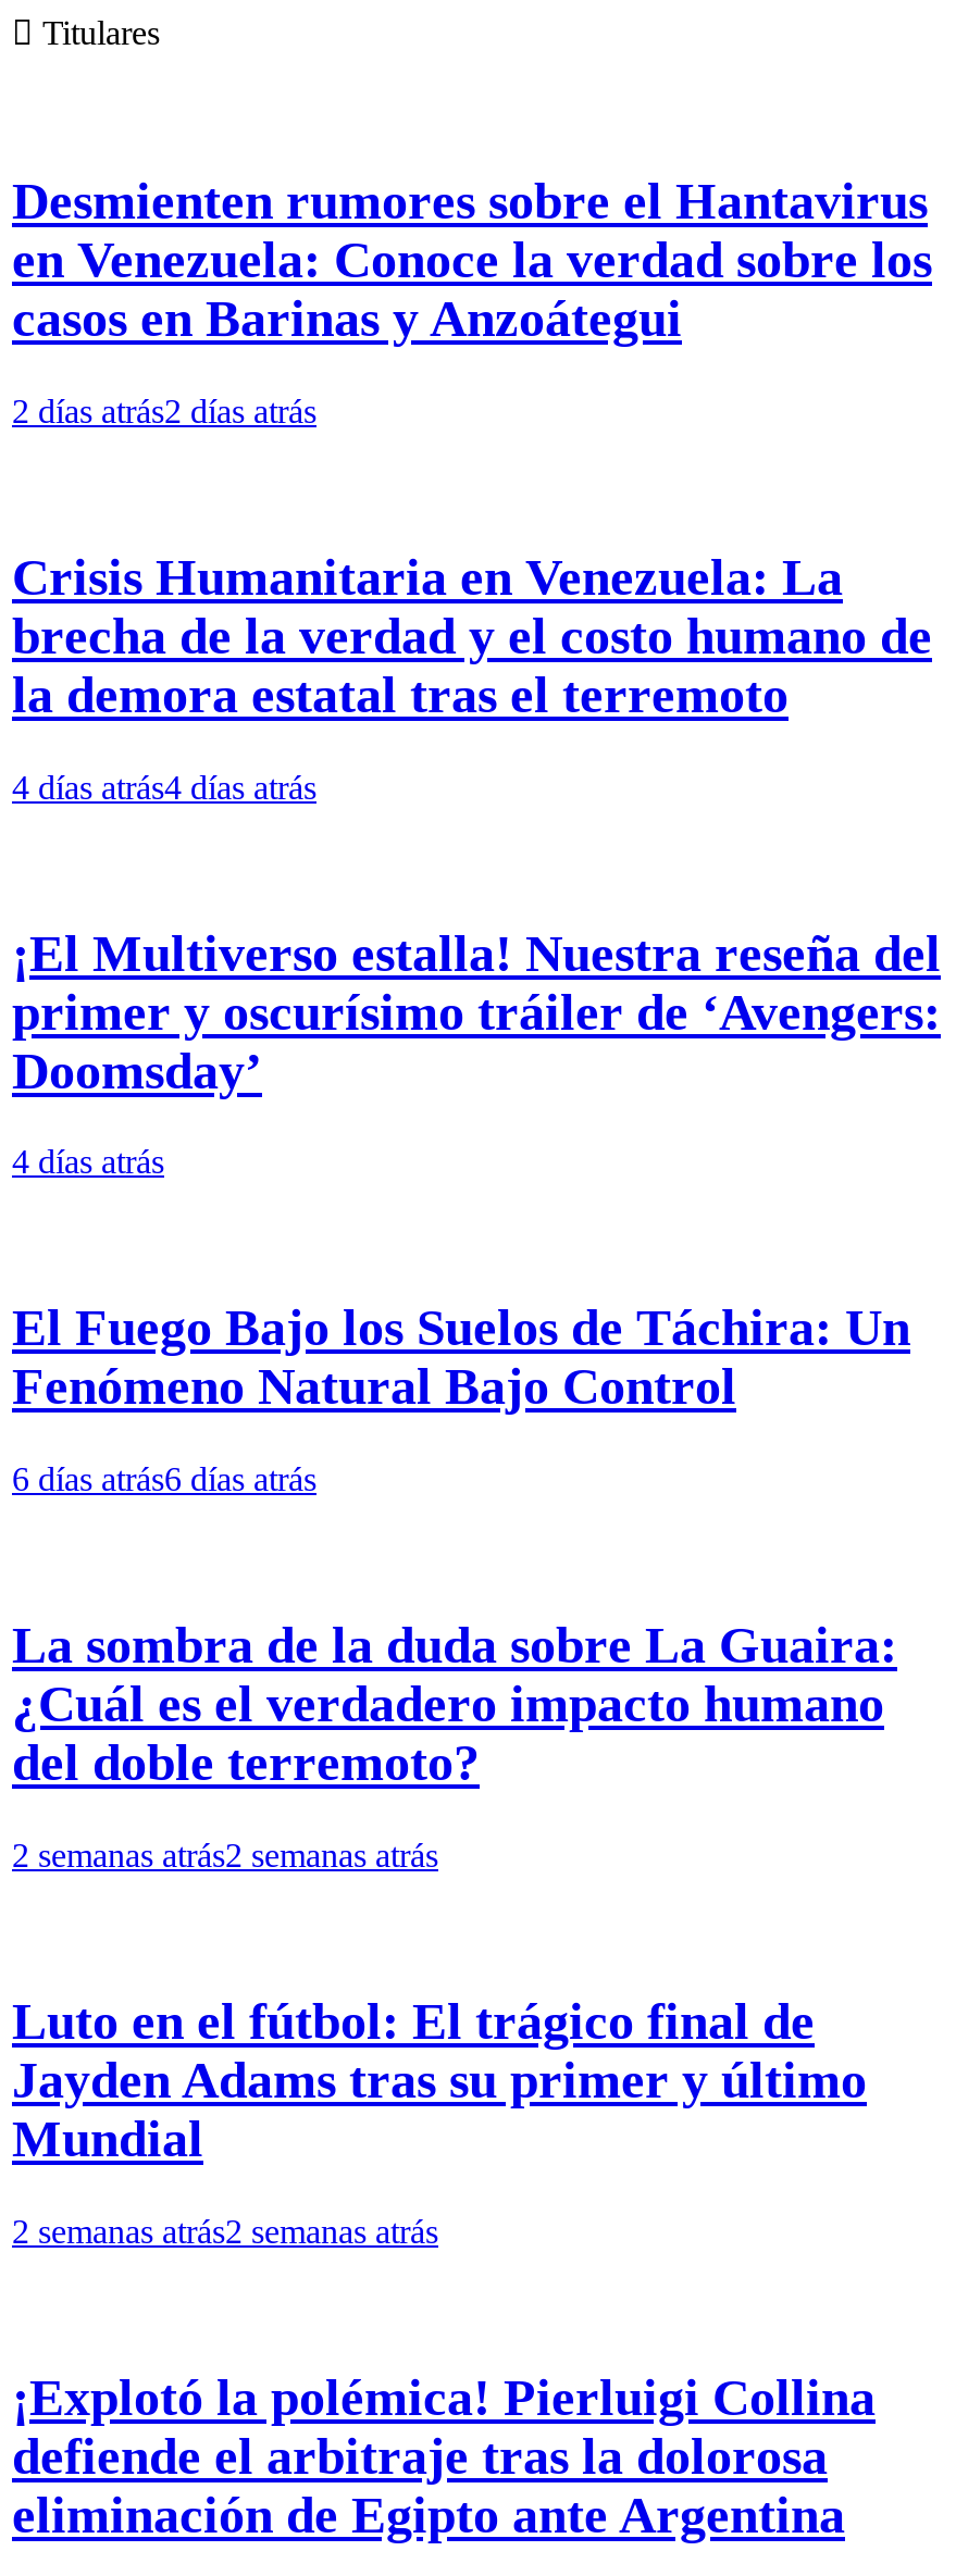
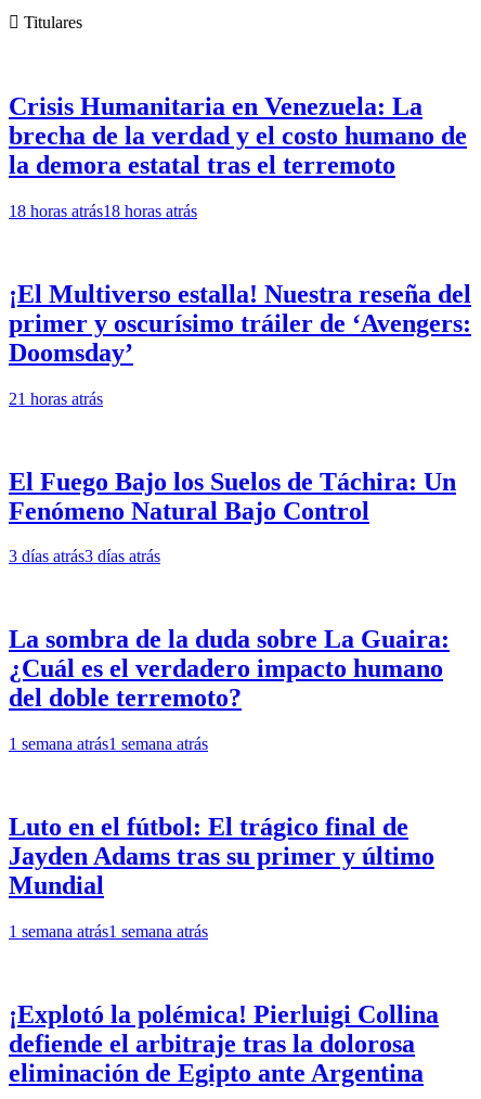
- Desmienten rumores sobre el Hantavirus
- en Venezuela: Conoce la verdad sobre los
- casos en Barinas y Anzoátegui
- 2 días atrás2 días atrás

- 4 días atrás4 días atrás
+ 18 horas atrás18 horas atrás

- 4 días atrás
+ 21 horas atrás

- 6 días atrás6 días atrás
+ 3 días atrás3 días atrás

- 2 semanas atrás2 semanas atrás
+ 1 semana atrás1 semana atrás

- 2 semanas atrás2 semanas atrás
+ 1 semana atrás1 semana atrás
